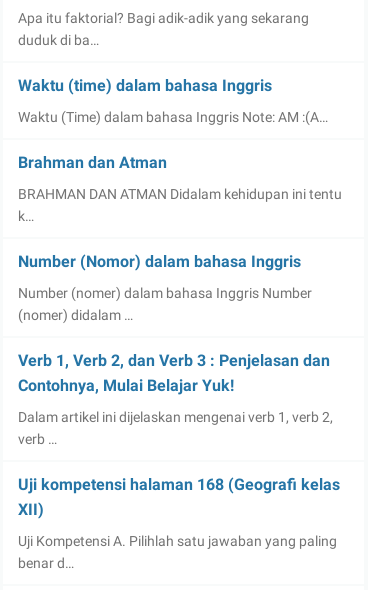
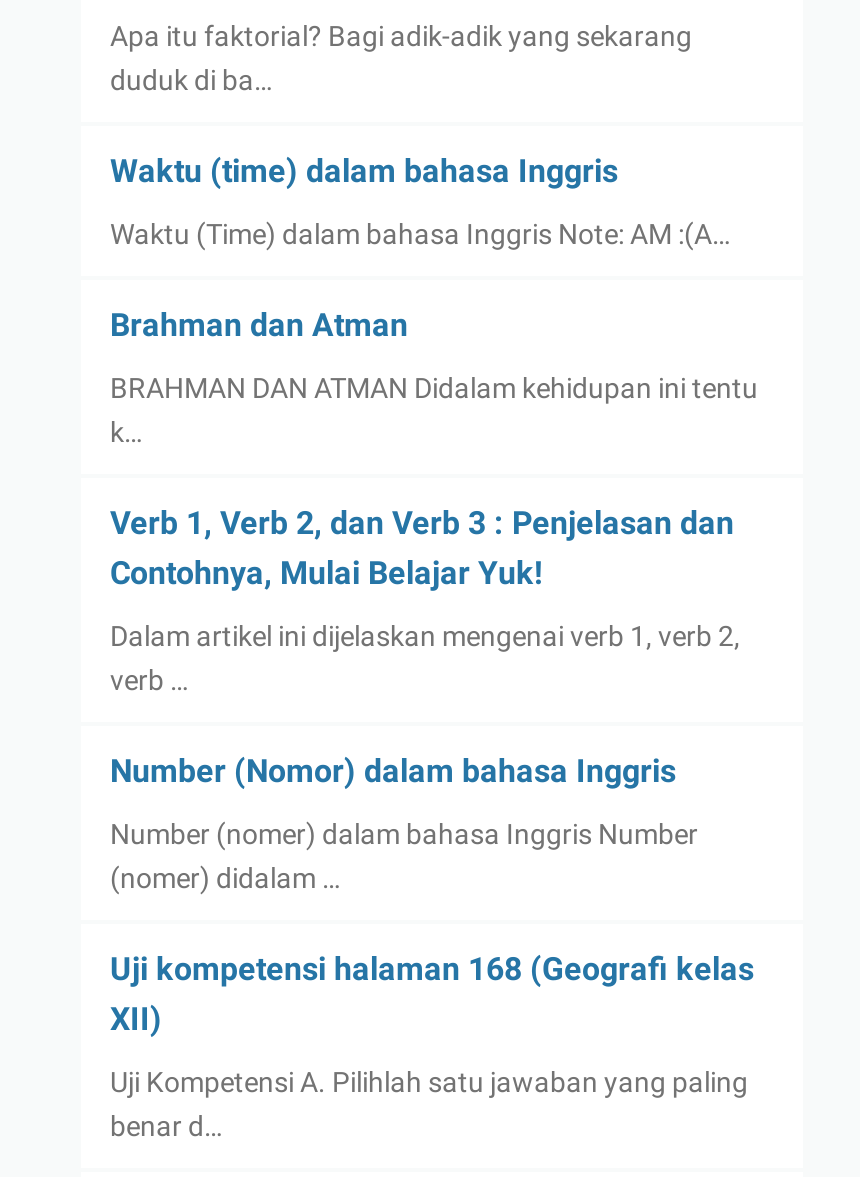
moved down: Number (Nomor) dalam bahasa Inggris | Number (nomer) dalam bahasa Inggris Number | (nomer) didalam …

moved up: Verb 1, Verb 2, dan Verb 3 : Penjelasan dan | Contohnya, Mulai Belajar Yuk! | Dalam artikel ini dijelaskan mengenai verb 1, verb 2, | verb …
